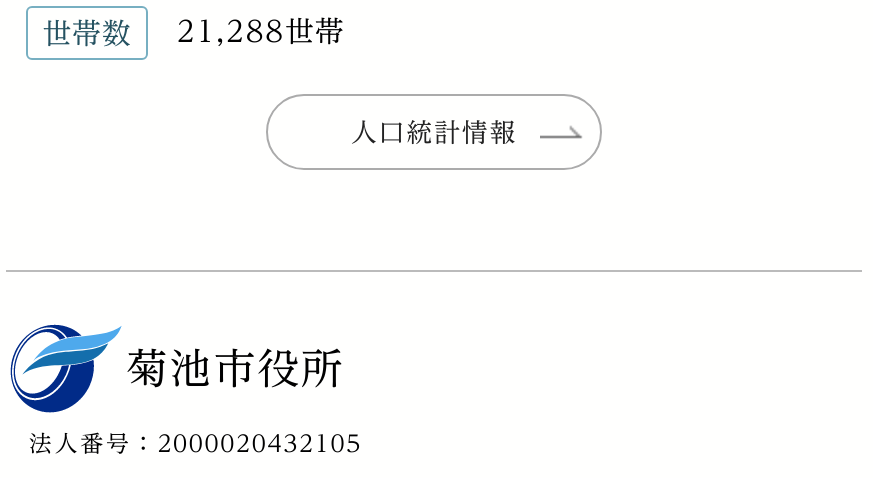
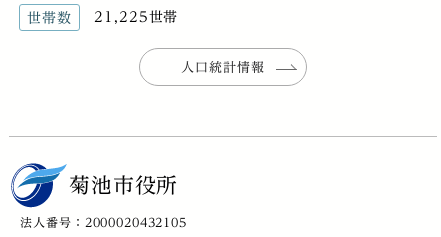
- 世帯数 21,288世帯
+ 世帯数 21,225世帯
